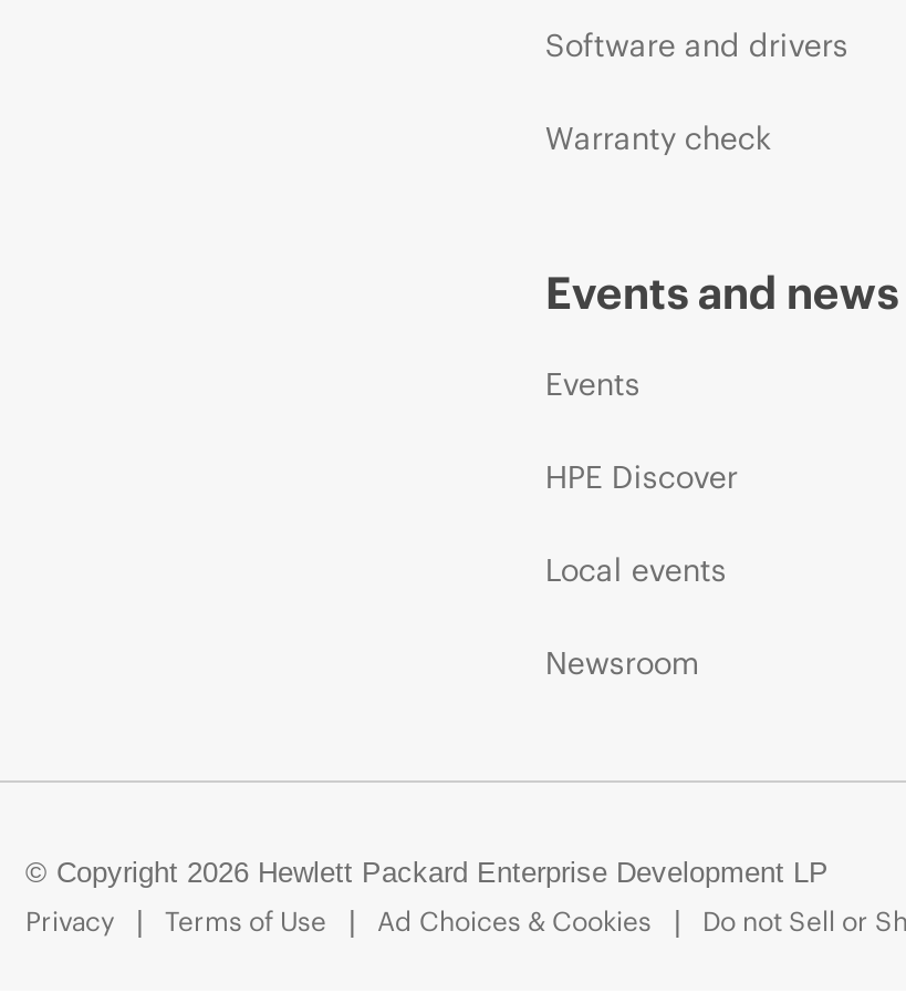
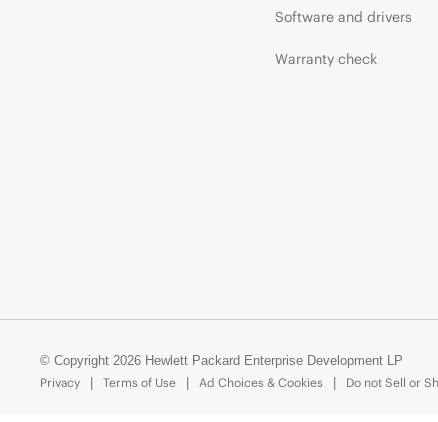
- Events and news
- Events
- HPE Discover
- Local events
- Newsroom
